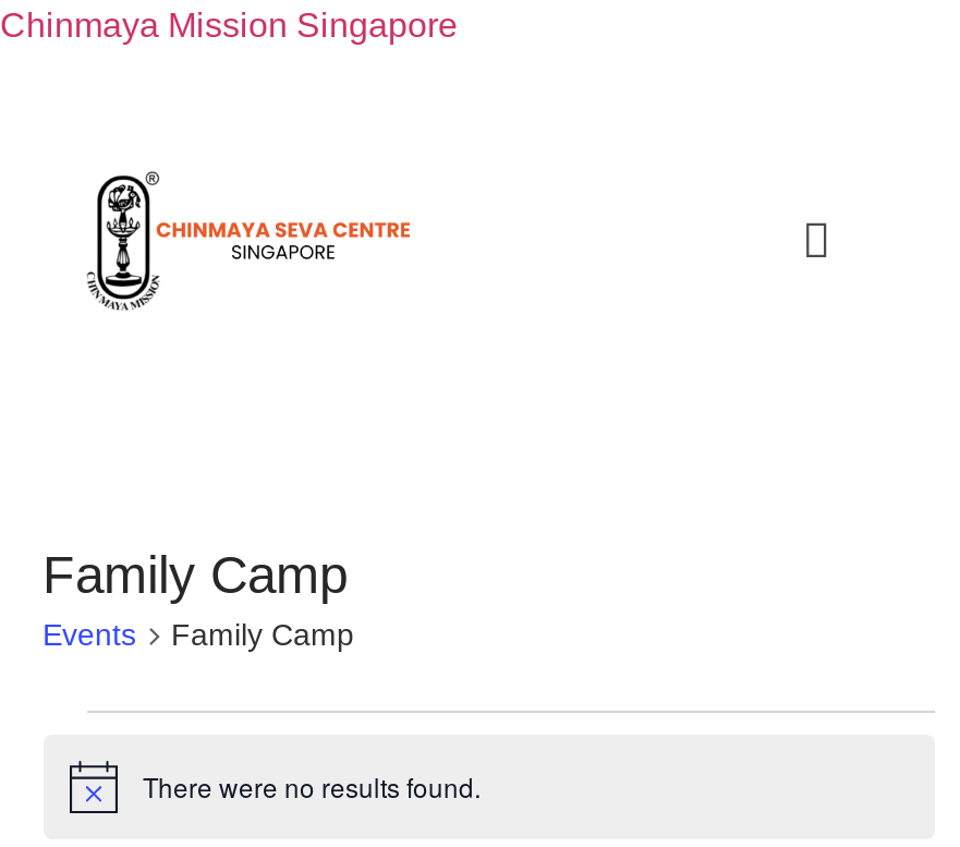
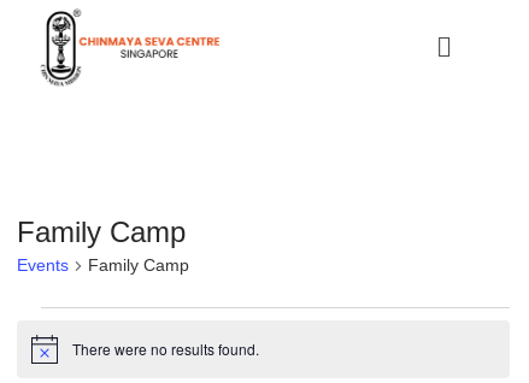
- Chinmaya Mission Singapore
